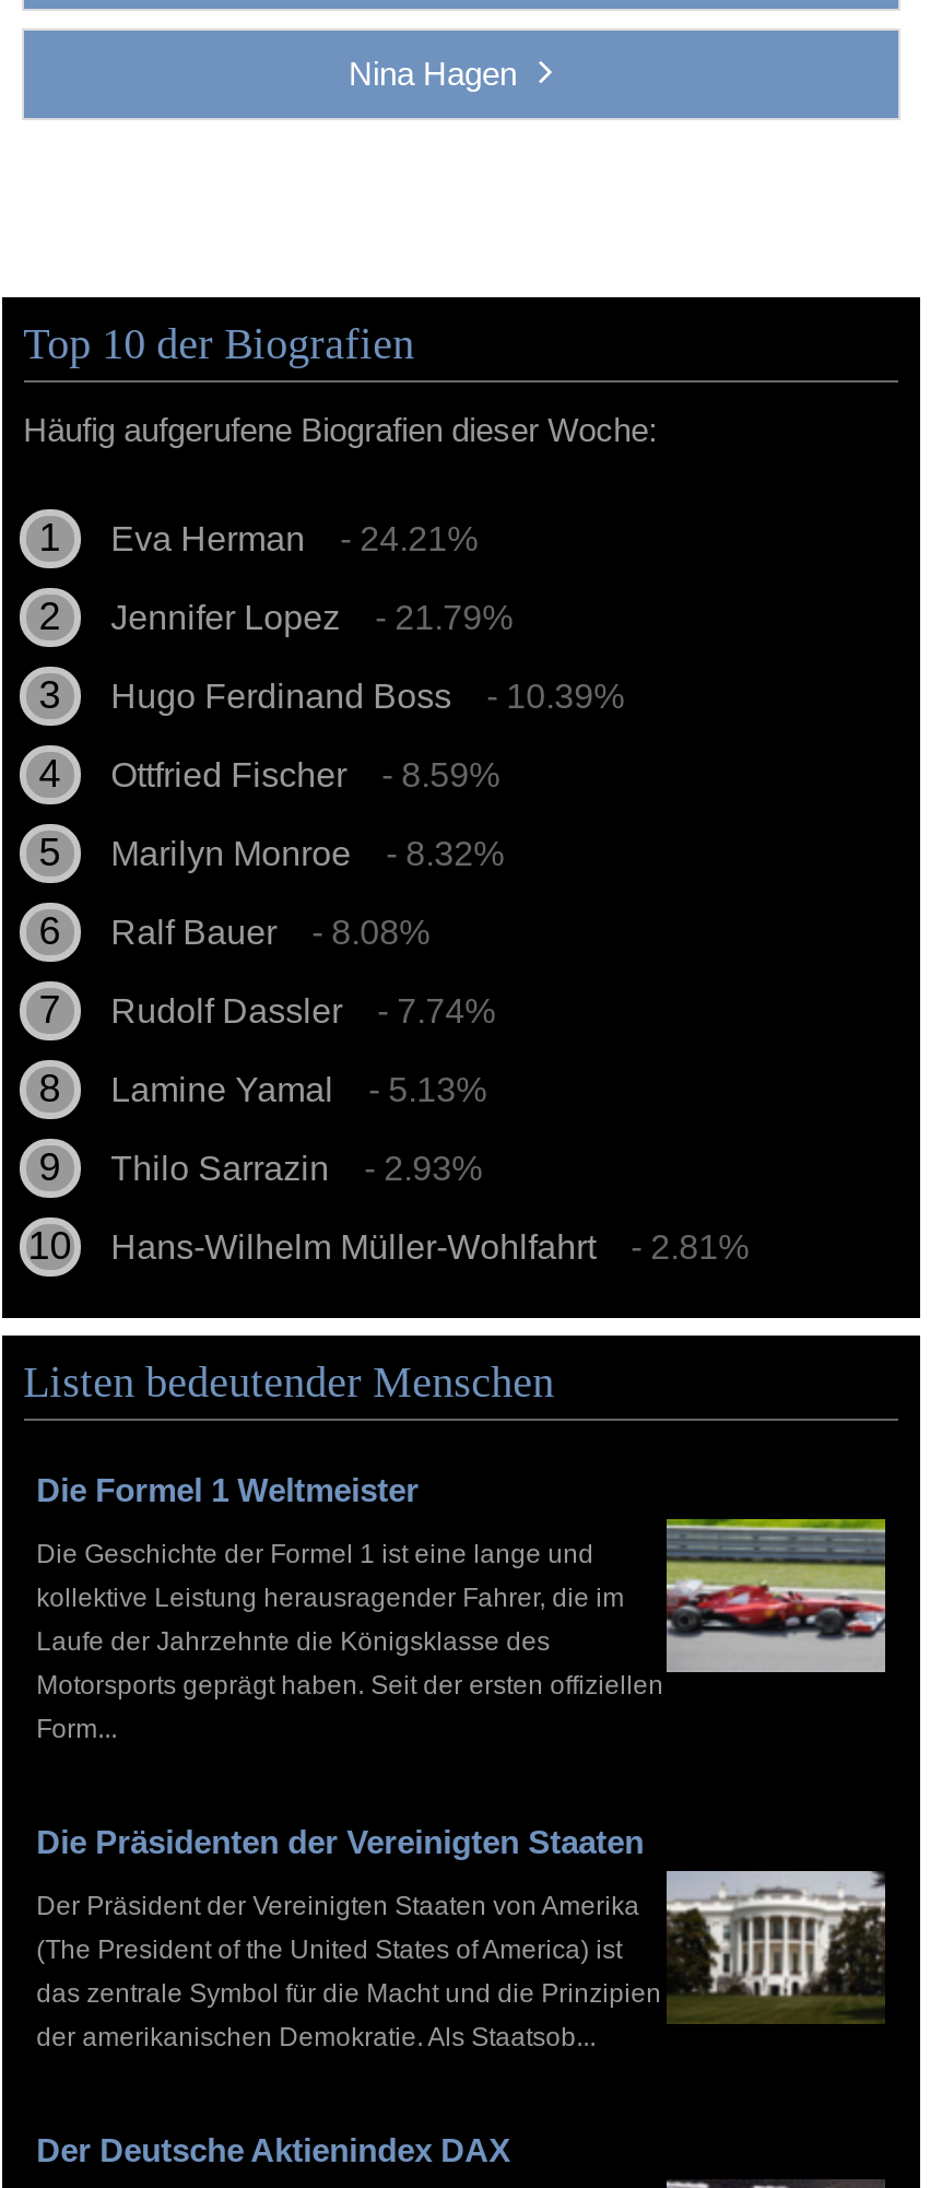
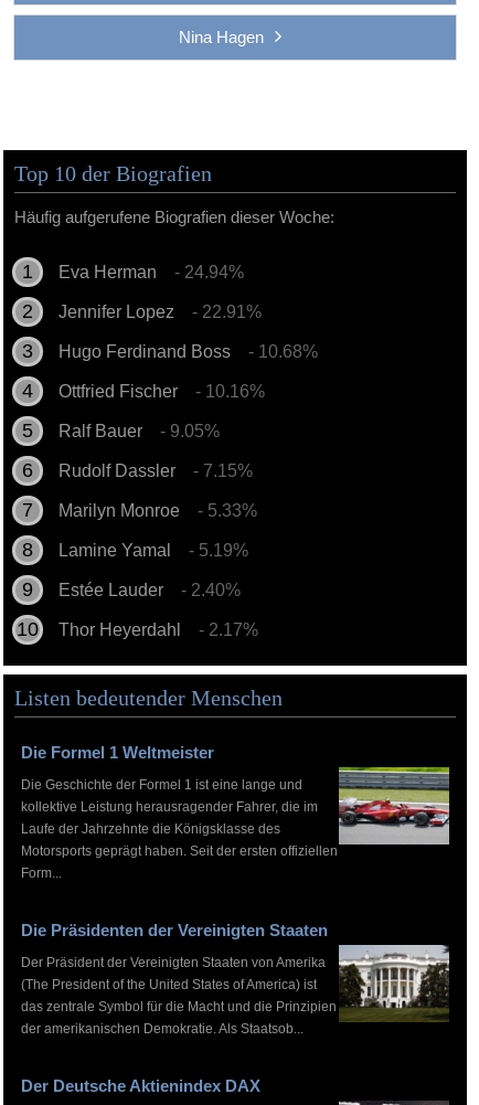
- Eva Herman - 24.21%
+ Eva Herman - 24.94%

- Jennifer Lopez - 21.79%
+ Jennifer Lopez - 22.91%

- Hugo Ferdinand Boss - 10.39%
+ Hugo Ferdinand Boss - 10.68%

- - 8.59%
- - 8.32%
+ - 10.16%

moved down: Marilyn Monroe

- Ralf Bauer - 8.08%
+ Ralf Bauer - 9.05%

moved up: Ralf Bauer | Rudolf Dassler

- - 7.74%
+ - 7.15%
+ - 5.33%

- Lamine Yamal - 5.13%
+ Lamine Yamal - 5.19%

- Thilo Sarrazin
- - 2.93%
+ Estée Lauder
+ - 2.40%

- Hans-Wilhelm Müller-Wohlfahrt
- - 2.81%
+ Thor Heyerdahl
+ - 2.17%
